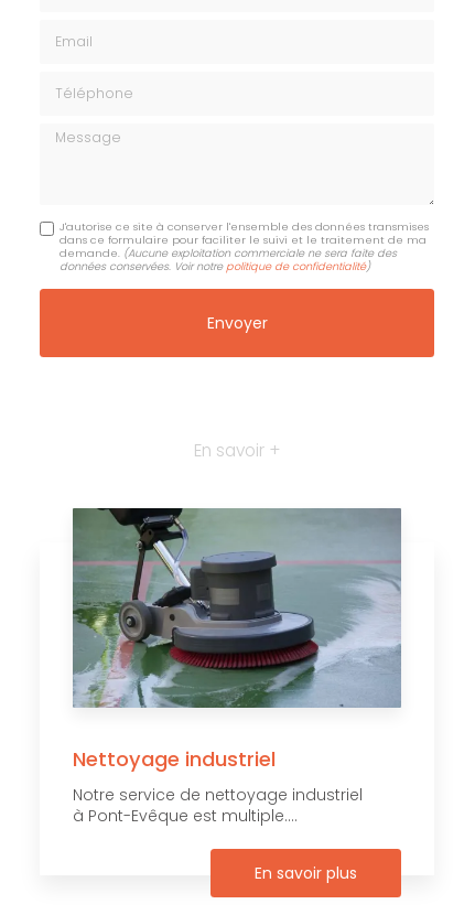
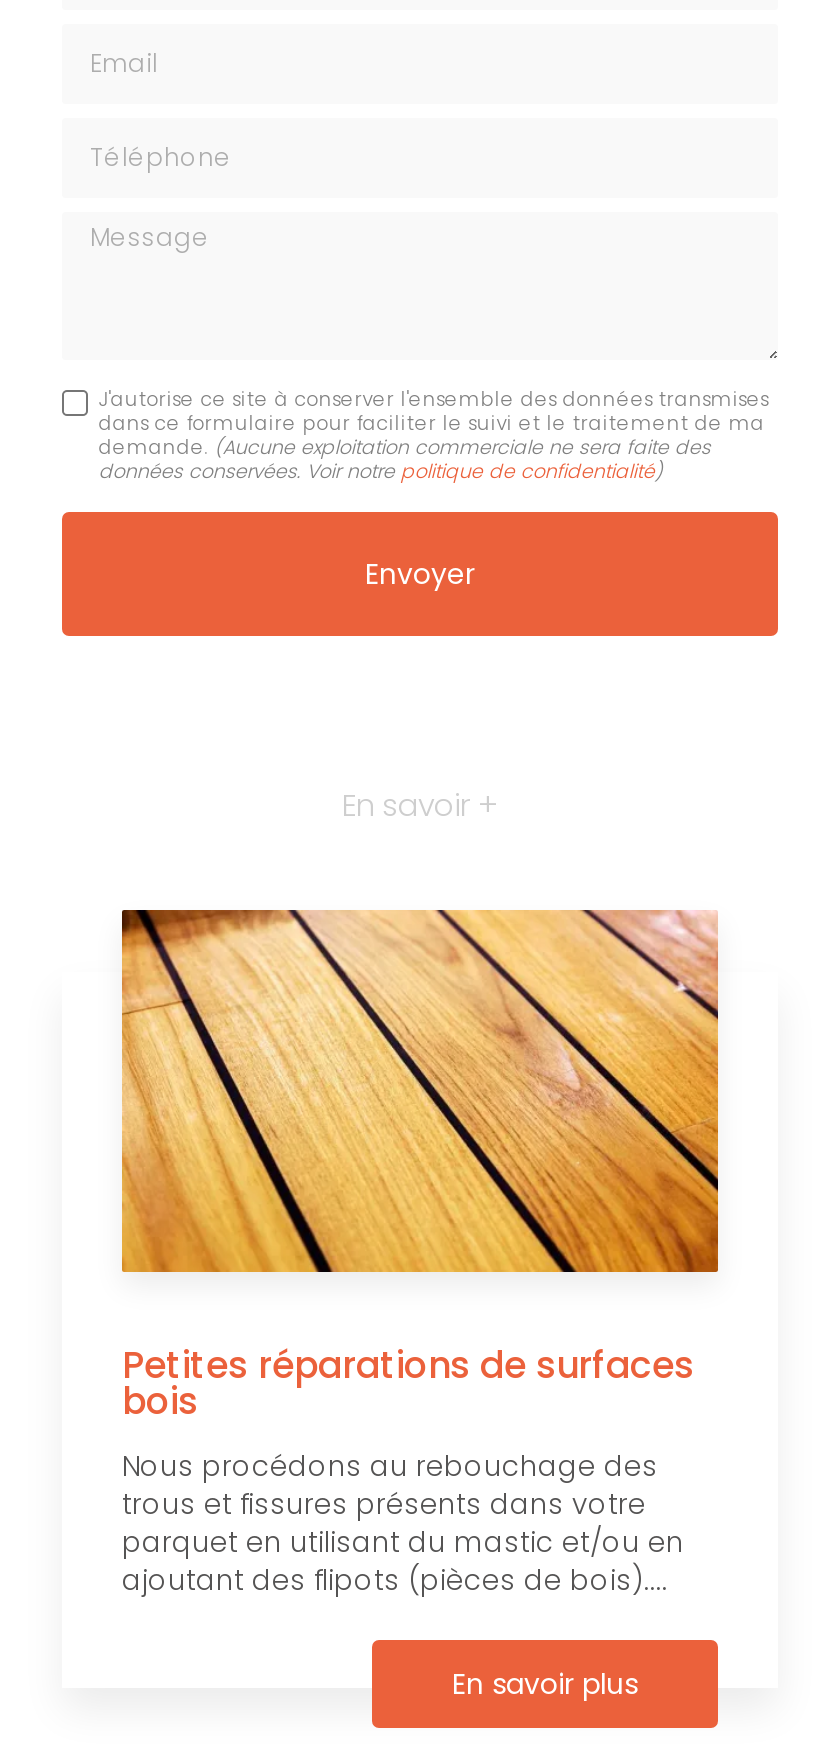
- [image]
+ [image]

- Nettoyage industriel
- Notre service de nettoyage industriel
- à Pont-Evêque est multiple....
+ Petites réparations de surfaces
+ bois
+ Nous procédons au rebouchage des
+ trous et fissures présents dans votre
+ parquet en utilisant du mastic et/ou en
+ ajoutant des flipots (pièces de bois)....
